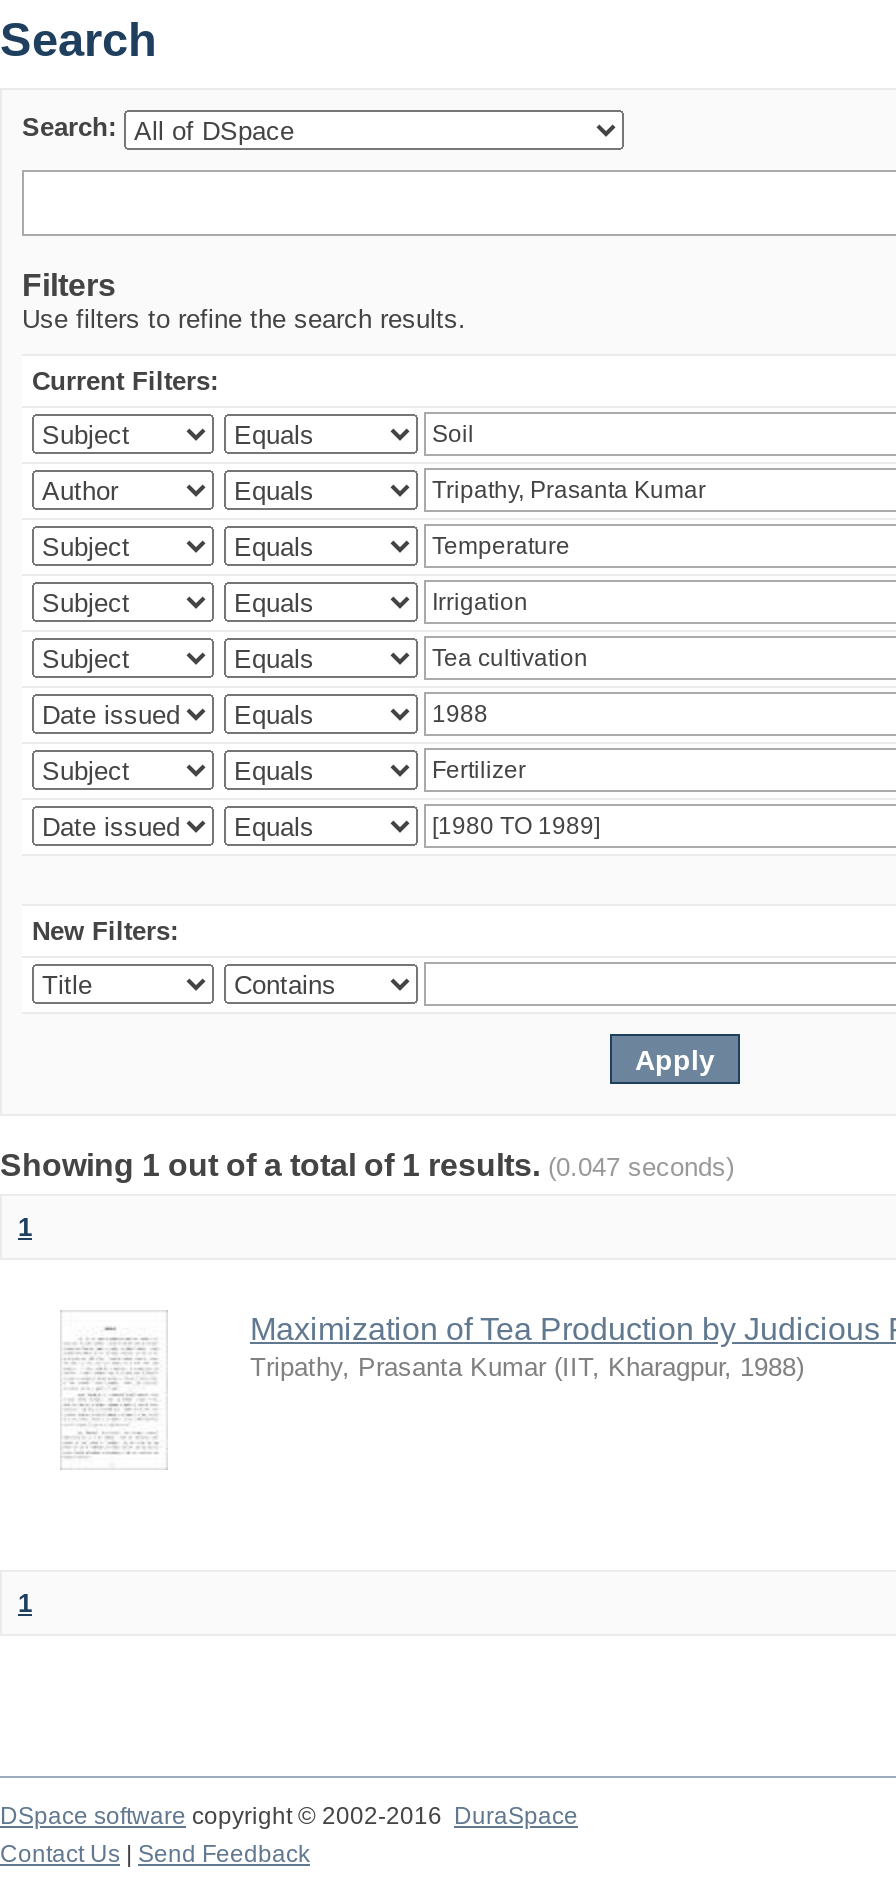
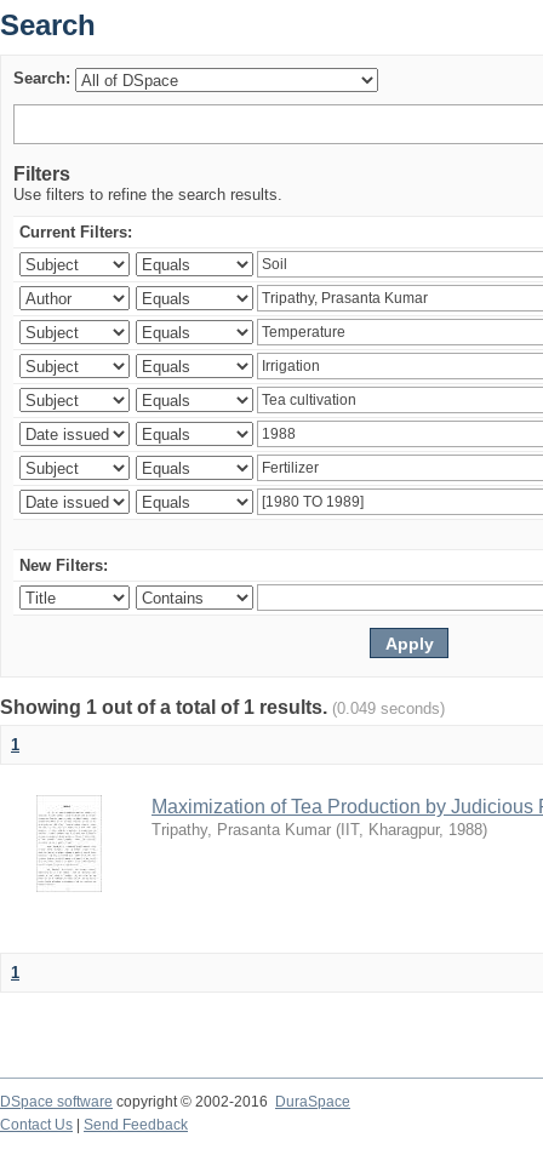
- Showing 1 out of a total of 1 results. (0.047 seconds)
+ Showing 1 out of a total of 1 results. (0.049 seconds)
